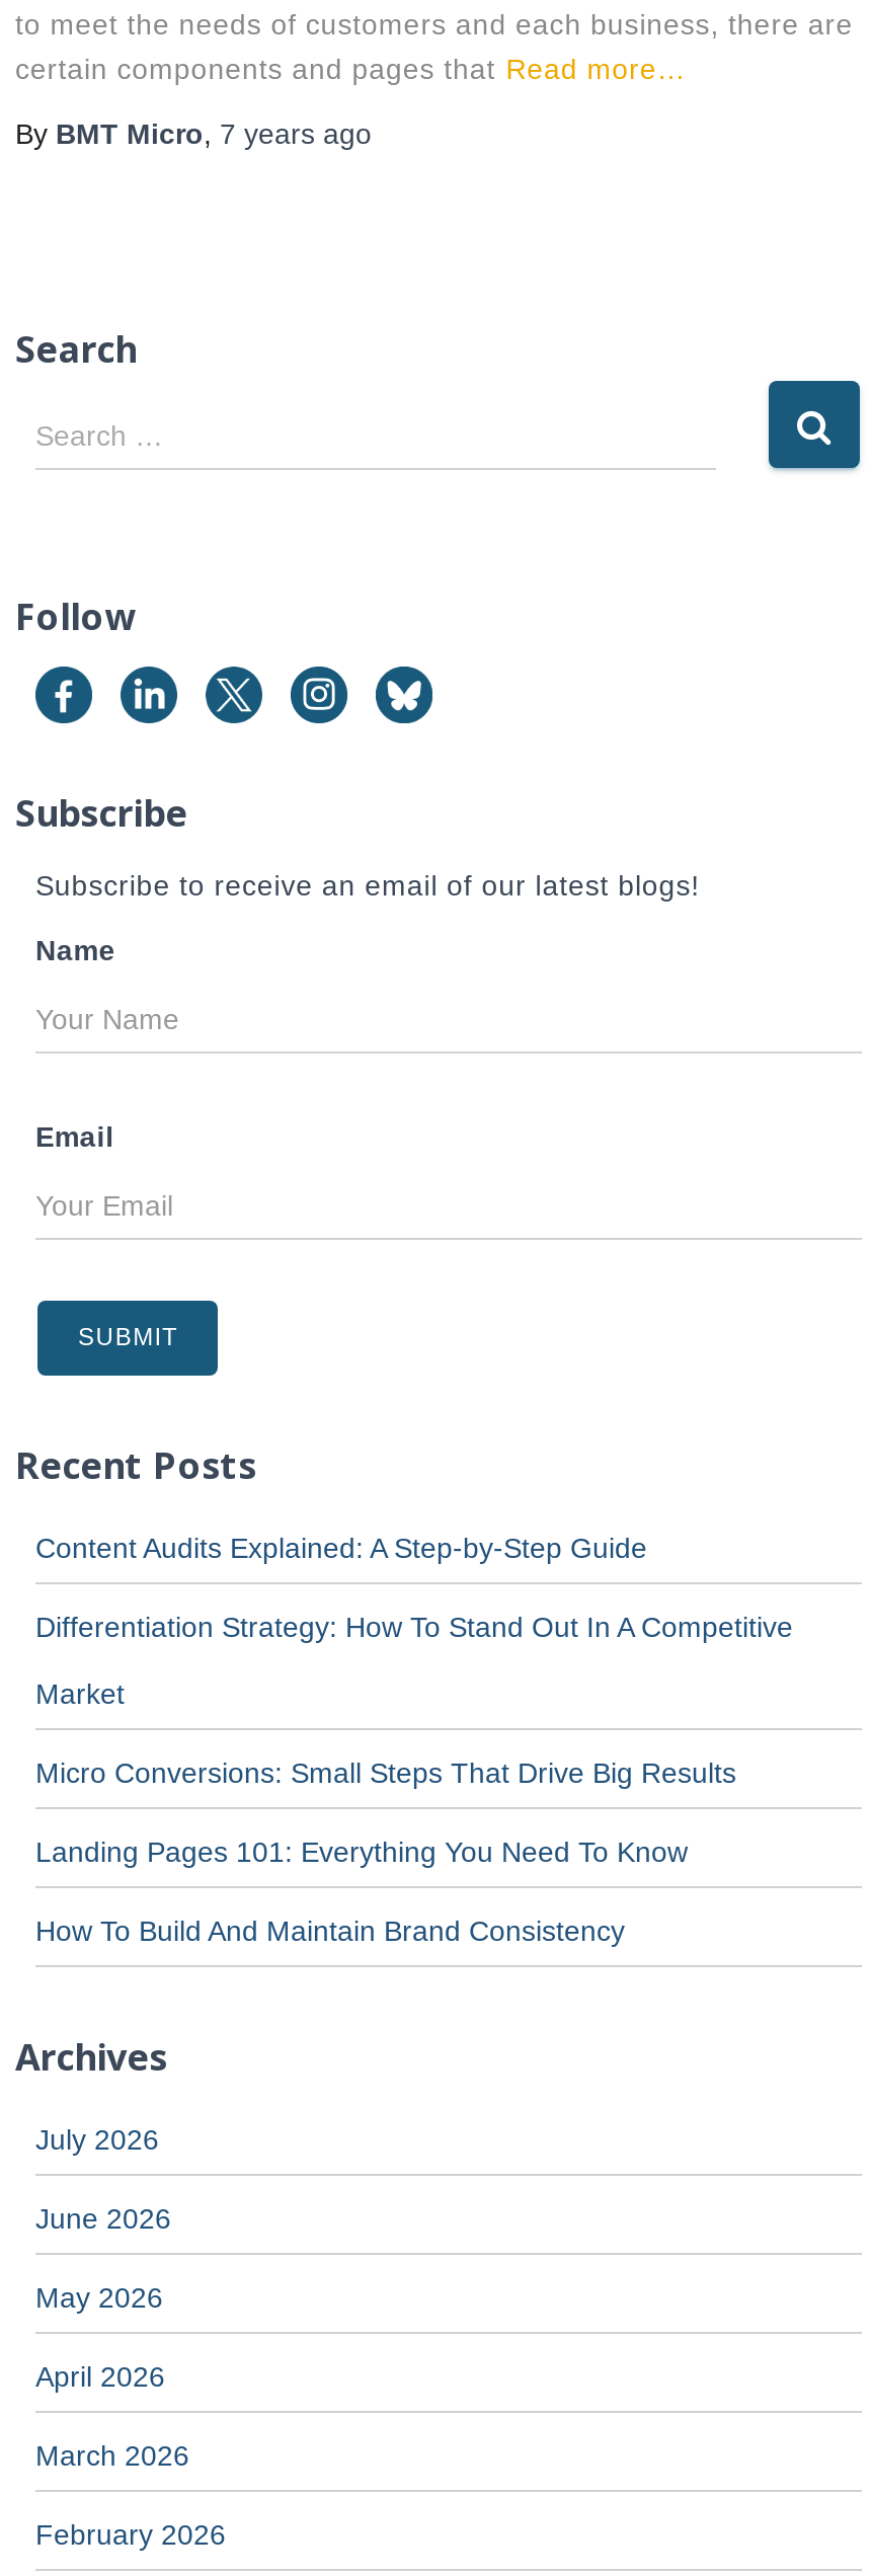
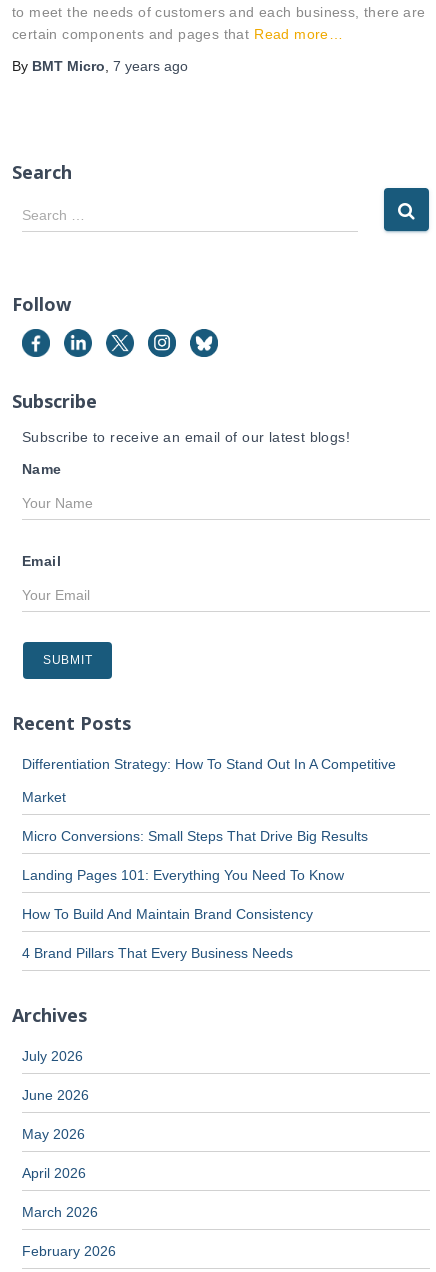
- Content Audits Explained: A Step-by-Step Guide

moved up: Differentiation Strategy: How To Stand Out In A Competitive | Market | Micro Conversions: Small Steps That Drive Big Results | Landing Pages 101: Everything You Need To Know | How To Build And Maintain Brand Consistency

+ 4 Brand Pillars That Every Business Needs
